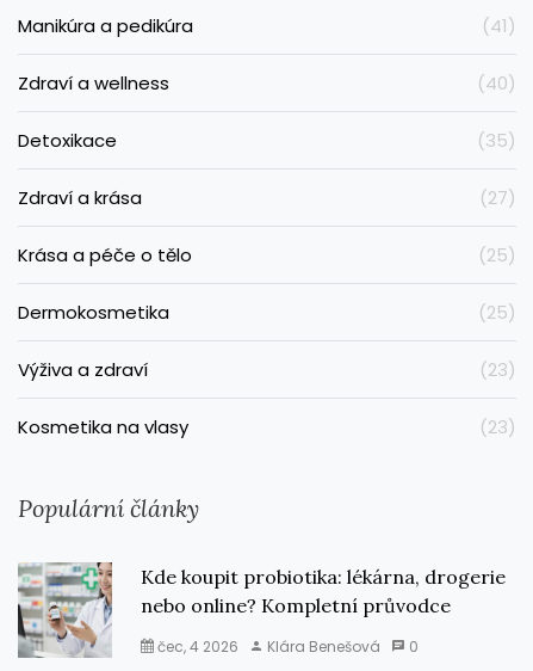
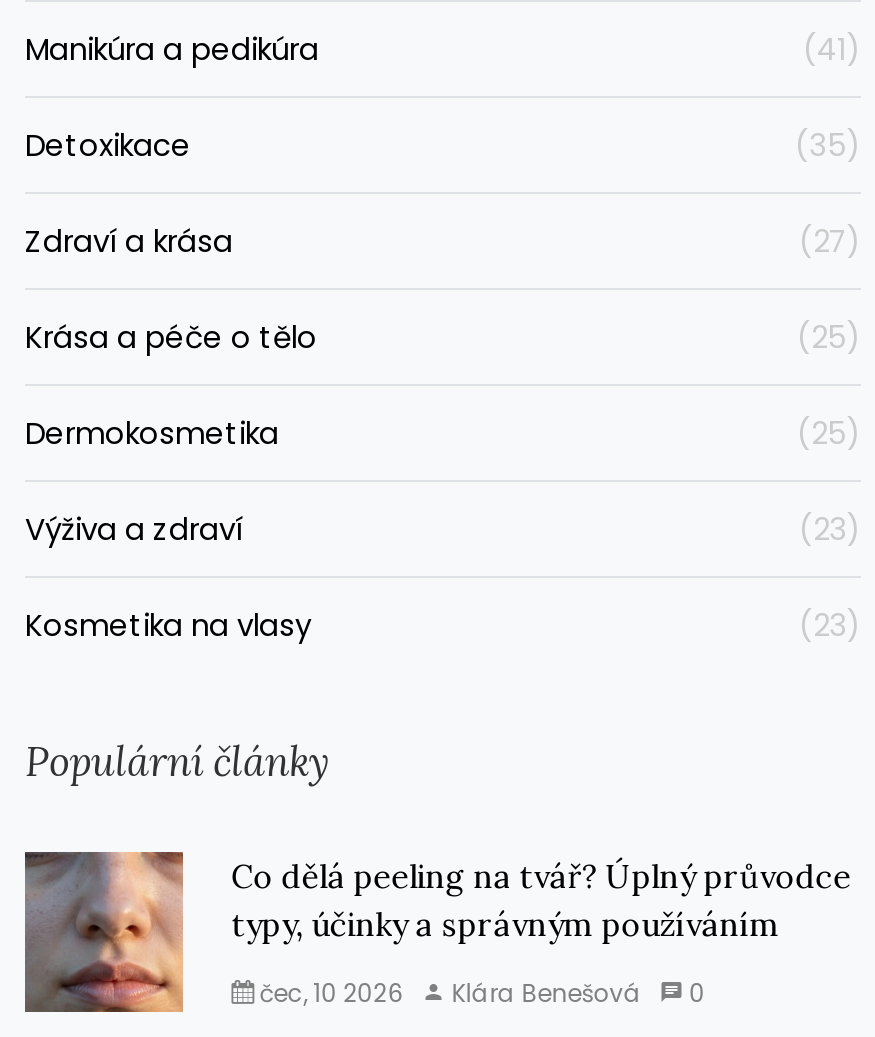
- Zdraví a wellness
- (40)

- [image]
- Kde koupit probiotika: lékárna, drogerie
- nebo online? Kompletní průvodce
+ [image]
+ Co dělá peeling na tvář? Úplný průvodce
+ typy, účinky a správným používáním

- čec, 4 2026 Klára Benešová 0
+ čec, 10 2026 Klára Benešová 0
